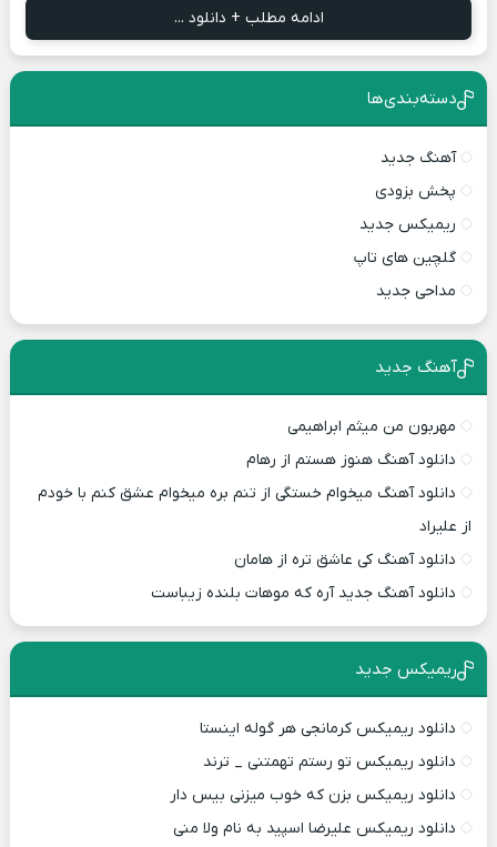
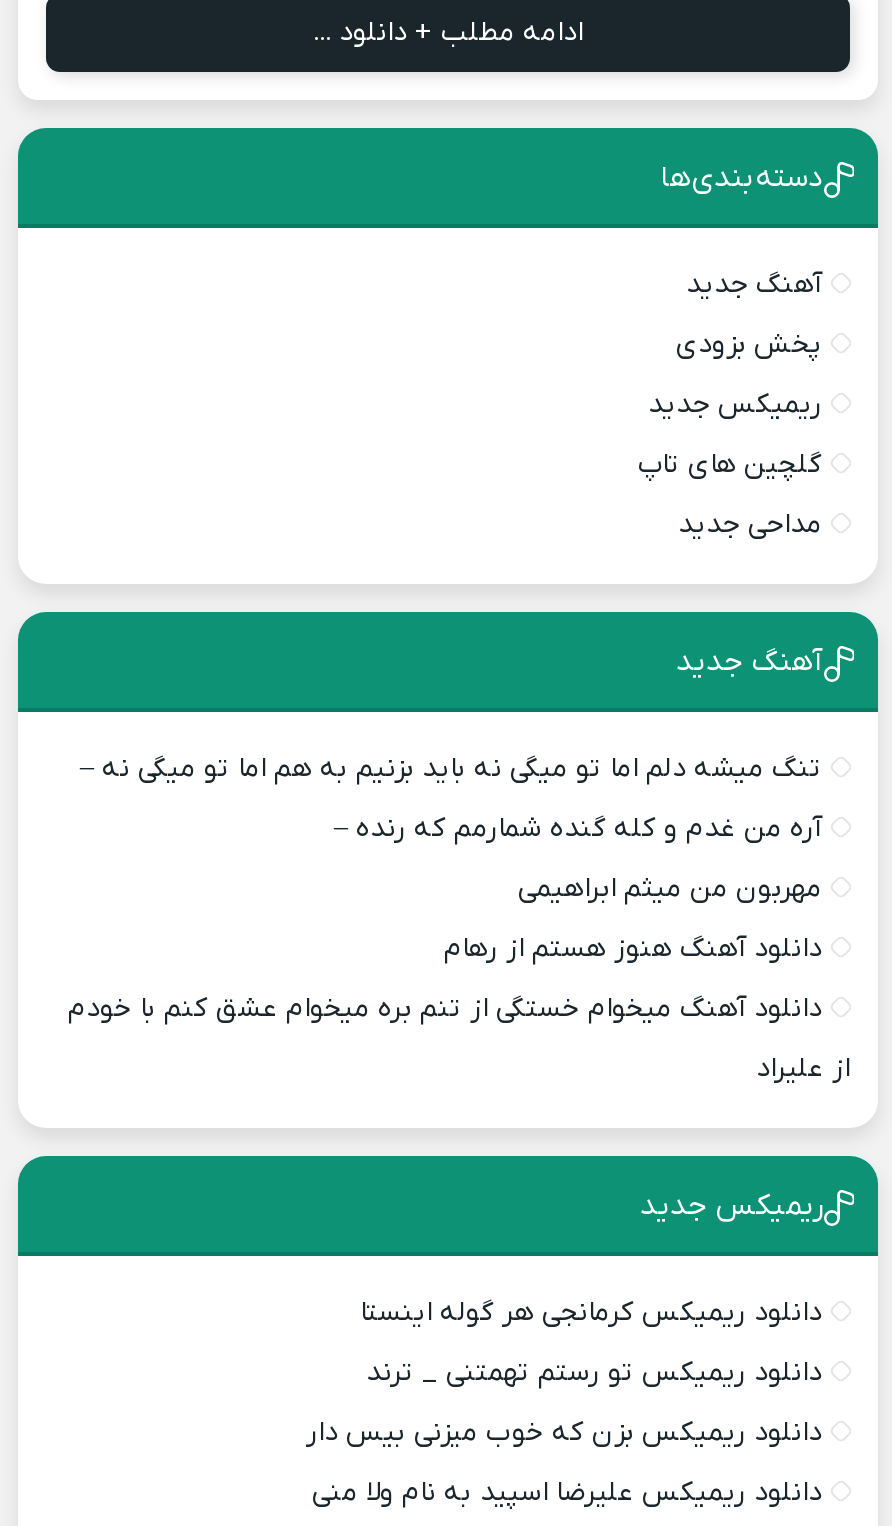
+ تنگ میشه دلم اما تو میگی نه باید بزنیم به هم اما تو میگی نه –
+ آره من غدم و کله گنده شمارمم که رنده –

moved down: مهربون من میثم ابراهیمی | دانلود آهنگ هنوز هستم از رهام | دانلود آهنگ میخوام خستگی از تنم بره میخوام عشق کنم با خودم | از علیراد

- دانلود آهنگ کی عاشق تره از هامان
- دانلود آهنگ جدید آره که موهات بلنده زیباست
